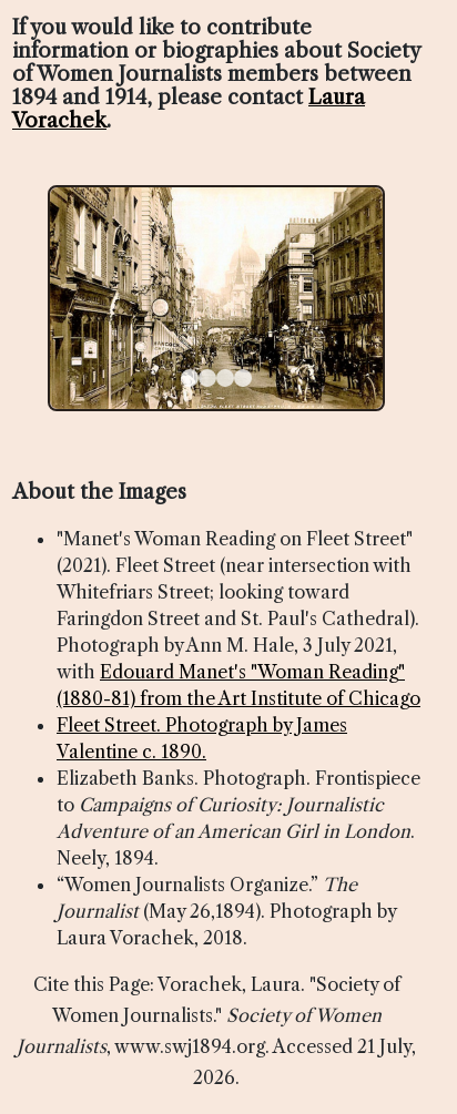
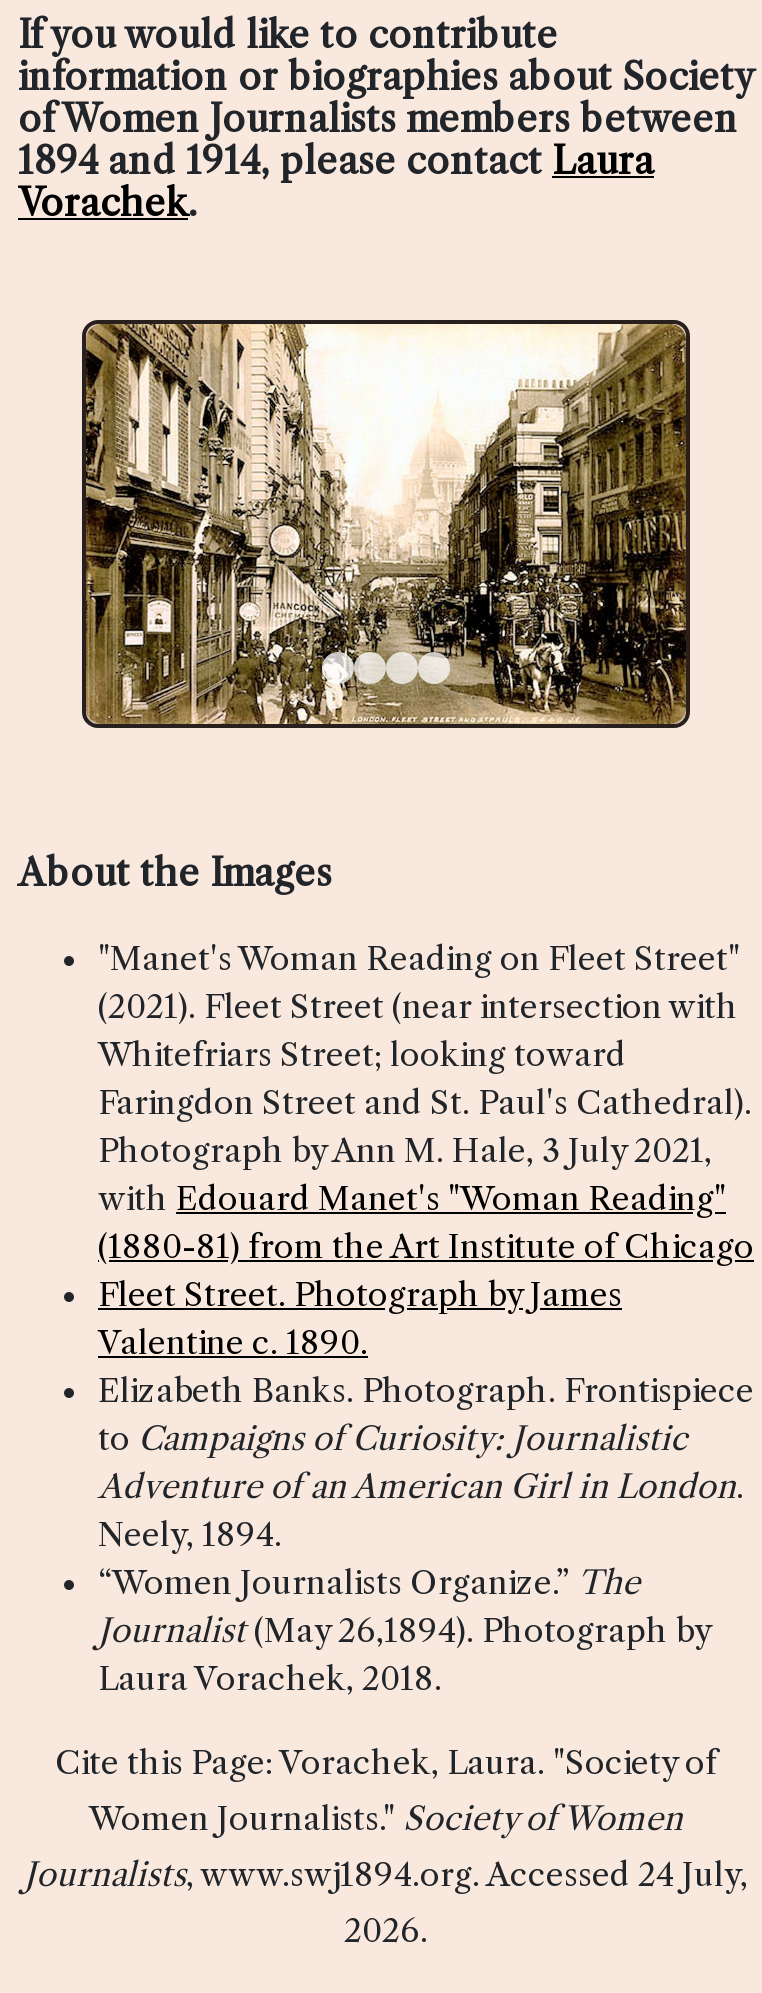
- Journalists, www.swj1894.org. Accessed 21 July,
+ Journalists, www.swj1894.org. Accessed 24 July,
